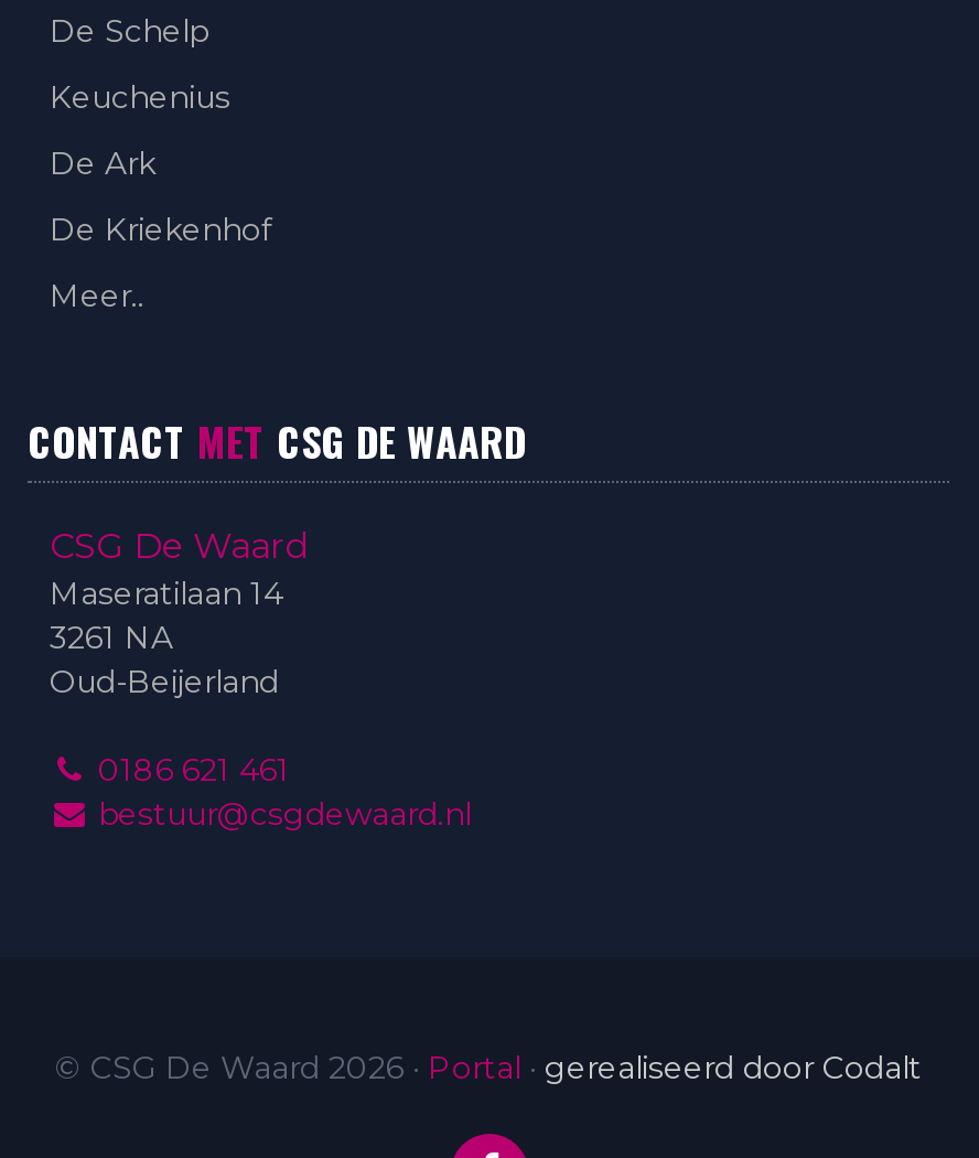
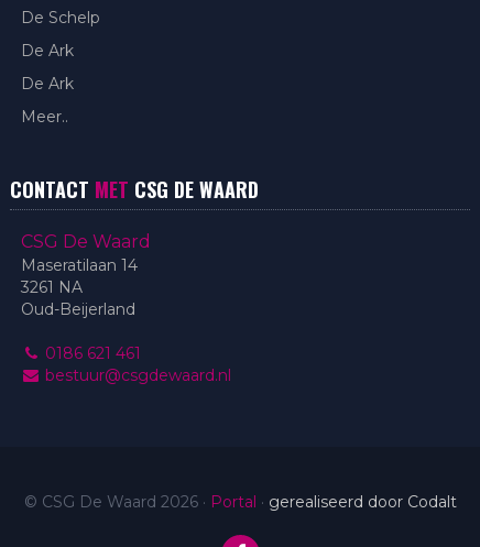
- Keuchenius

- De Kriekenhof
+ De Ark
